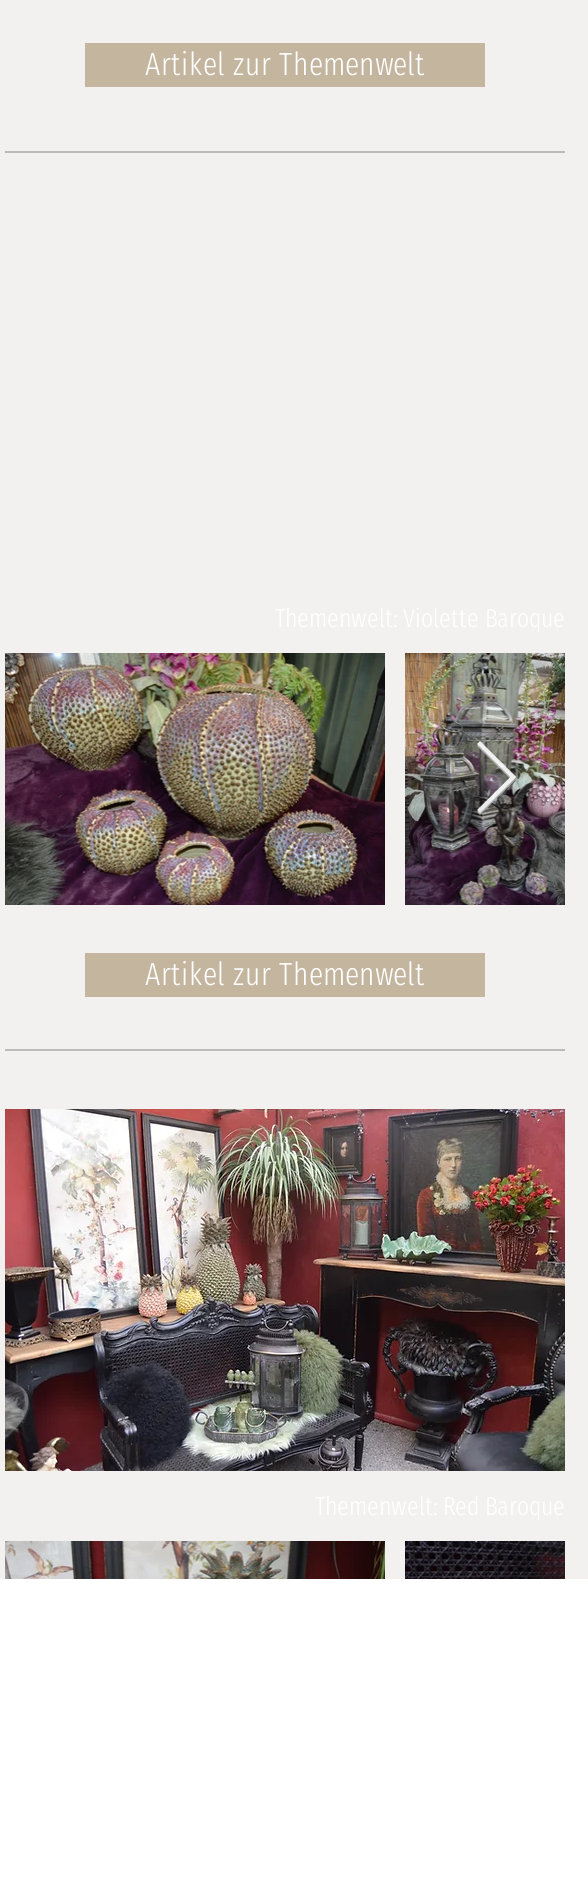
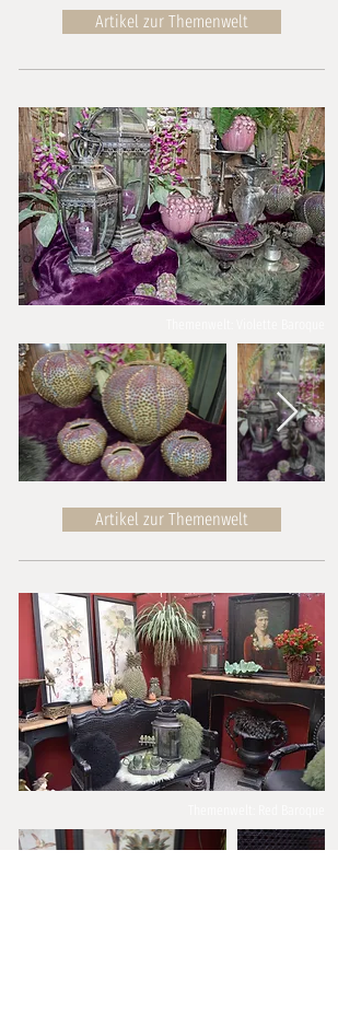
+ [image]
